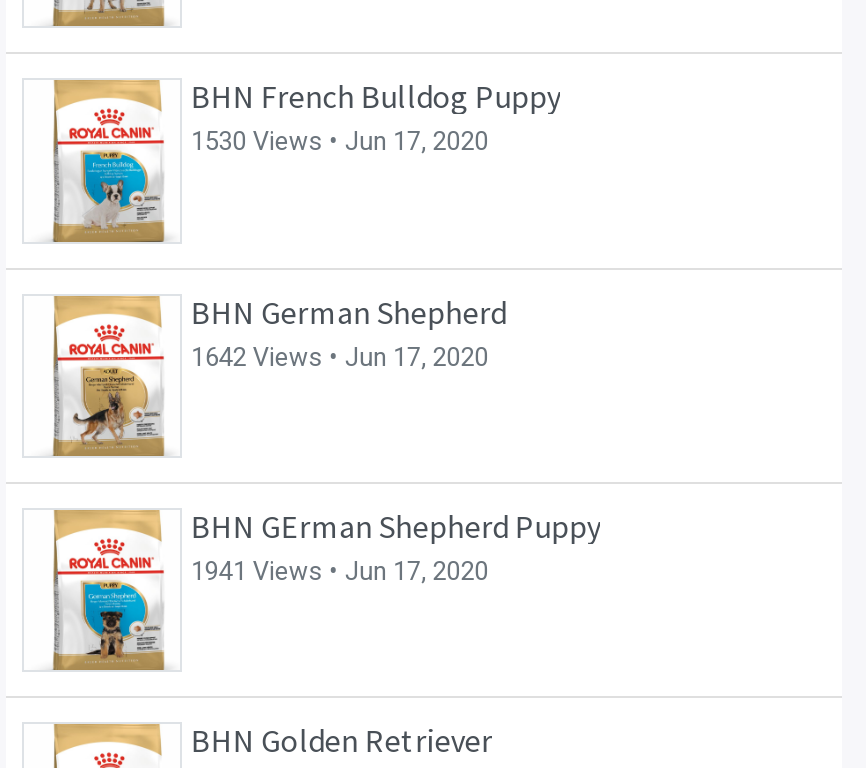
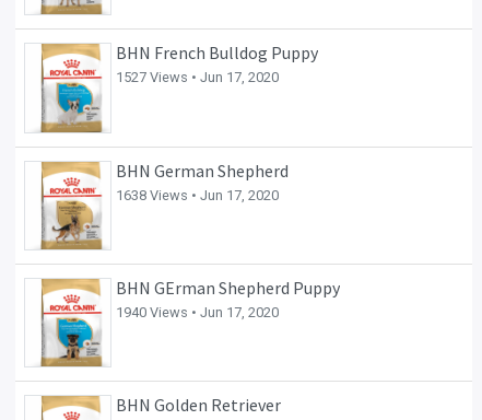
- 1530 Views • Jun 17, 2020
+ 1527 Views • Jun 17, 2020

- 1642 Views • Jun 17, 2020
+ 1638 Views • Jun 17, 2020

- 1941 Views • Jun 17, 2020
+ 1940 Views • Jun 17, 2020
